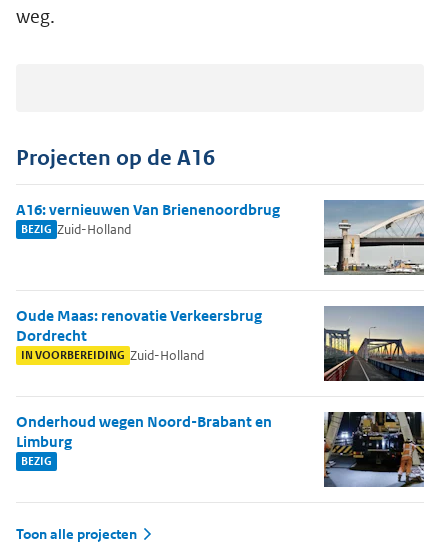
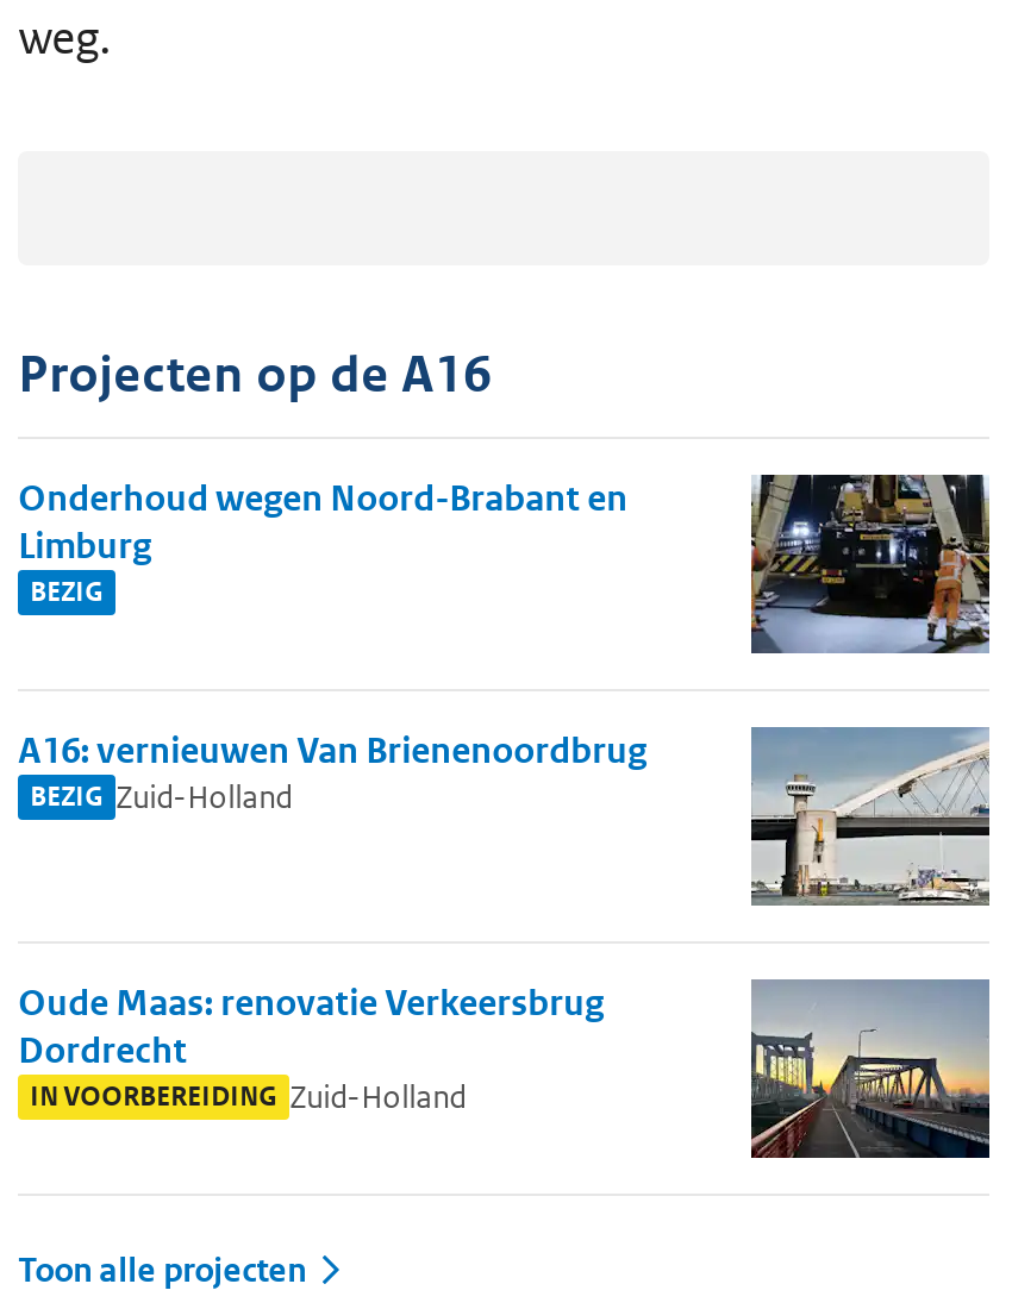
moved down: A16: vernieuwen Van Brienenoordbrug | BEZIG Zuid-Holland | Oude Maas: renovatie Verkeersbrug | Dordrecht | IN VOORBEREIDING Zuid-Holland

moved up: Onderhoud wegen Noord-Brabant en | Limburg | BEZIG
